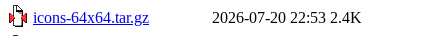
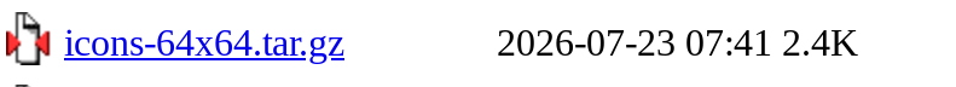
- 2026-07-20 22:53 2.4K
+ 2026-07-23 07:41 2.4K
